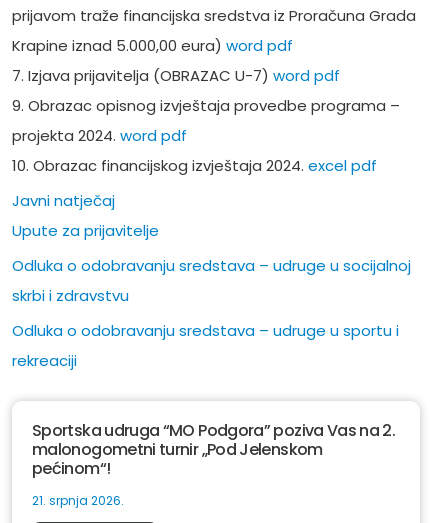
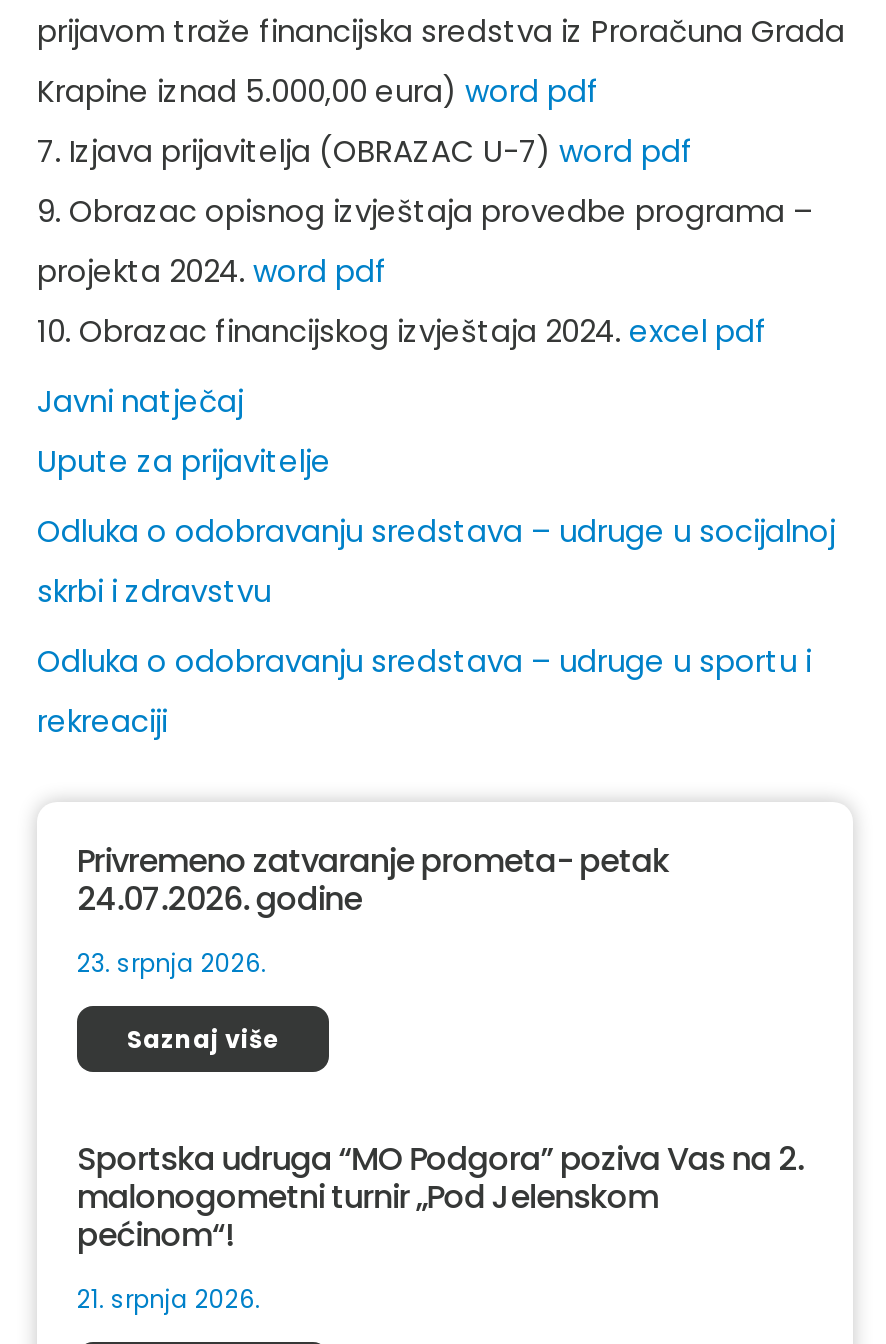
+ Privremeno zatvaranje prometa- petak
+ 24.07.2026. godine
+ 23. srpnja 2026.
+ Saznaj više
